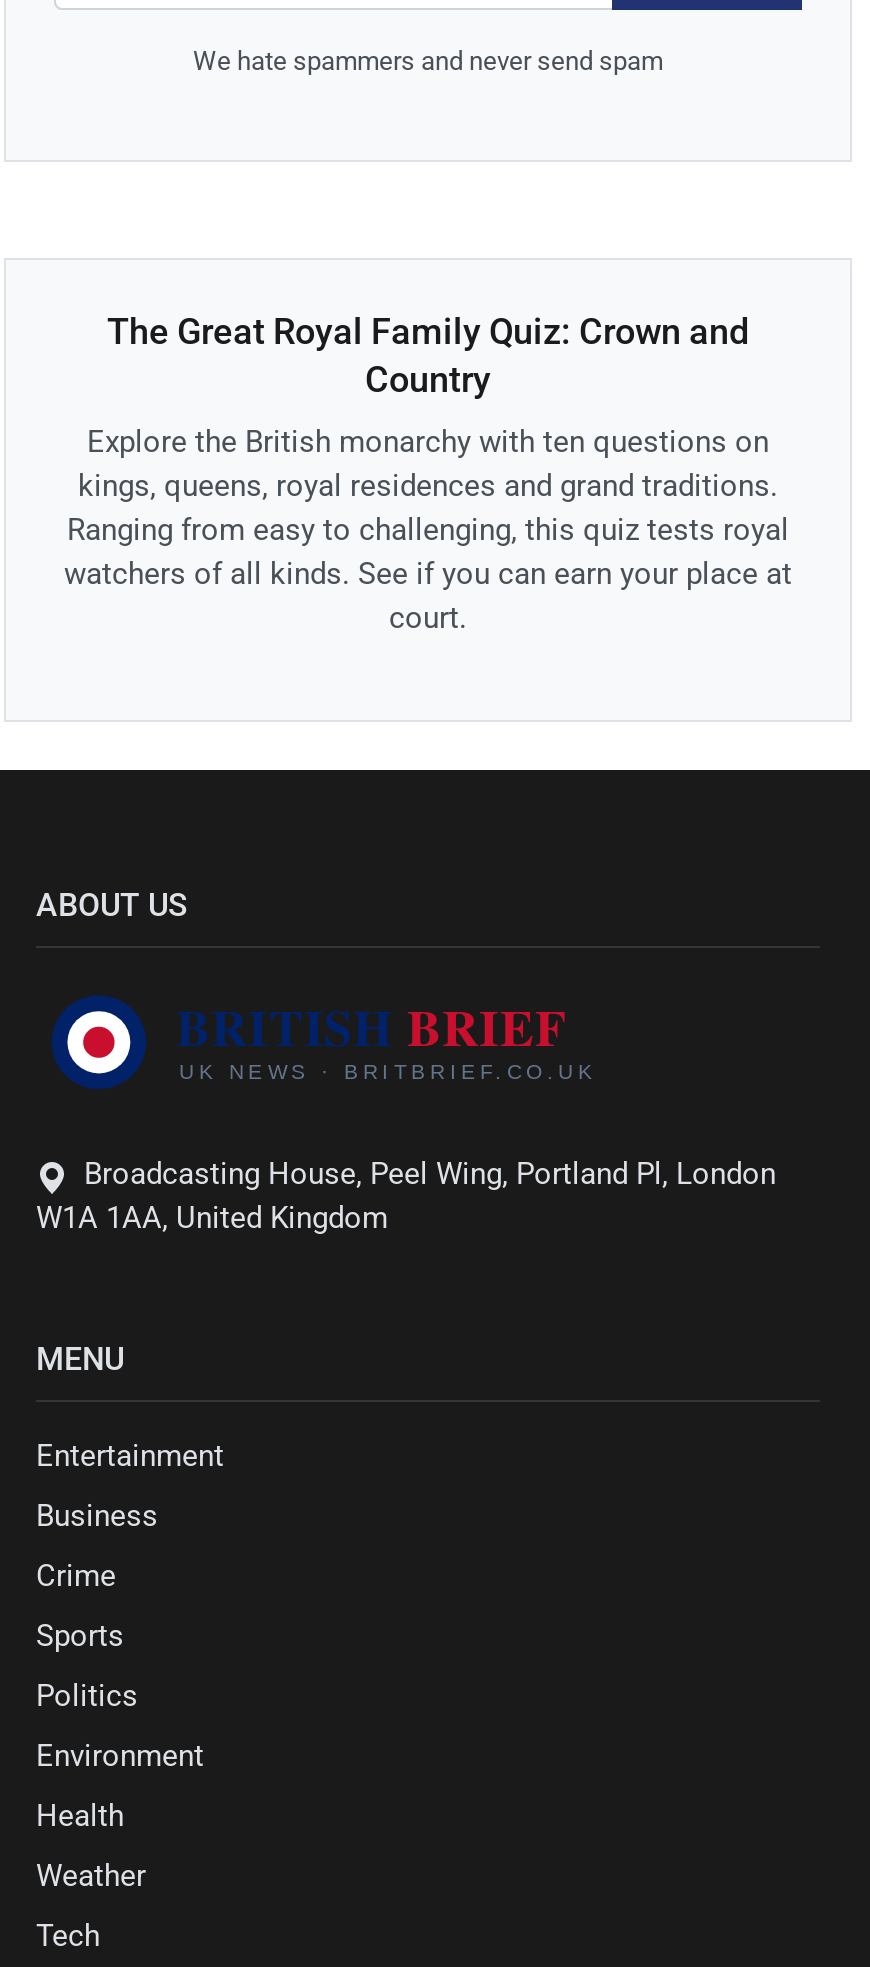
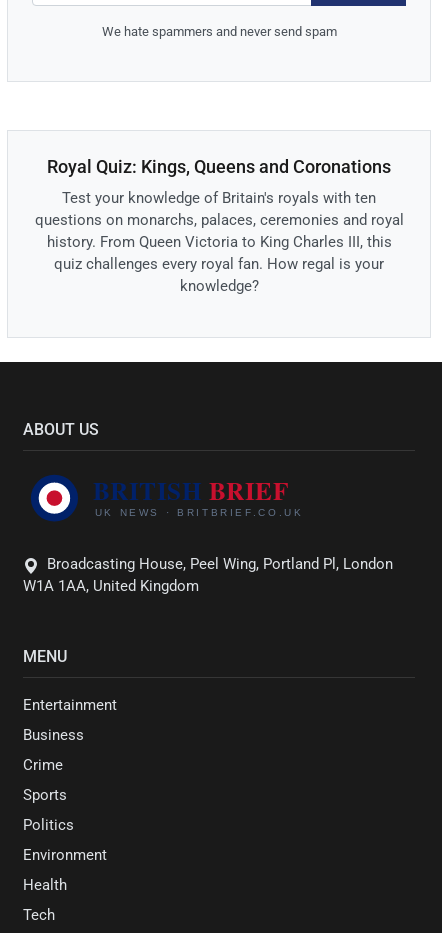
- The Great Royal Family Quiz: Crown and
- Country
+ Royal Quiz: Kings, Queens and Coronations

- Explore the British monarchy with ten questions on
- kings, queens, royal residences and grand traditions.
- Ranging from easy to challenging, this quiz tests royal
- watchers of all kinds. See if you can earn your place at
- court.
+ Test your knowledge of Britain's royals with ten
+ questions on monarchs, palaces, ceremonies and royal
+ history. From Queen Victoria to King Charles III, this
+ quiz challenges every royal fan. How regal is your
+ knowledge?

- Weather
